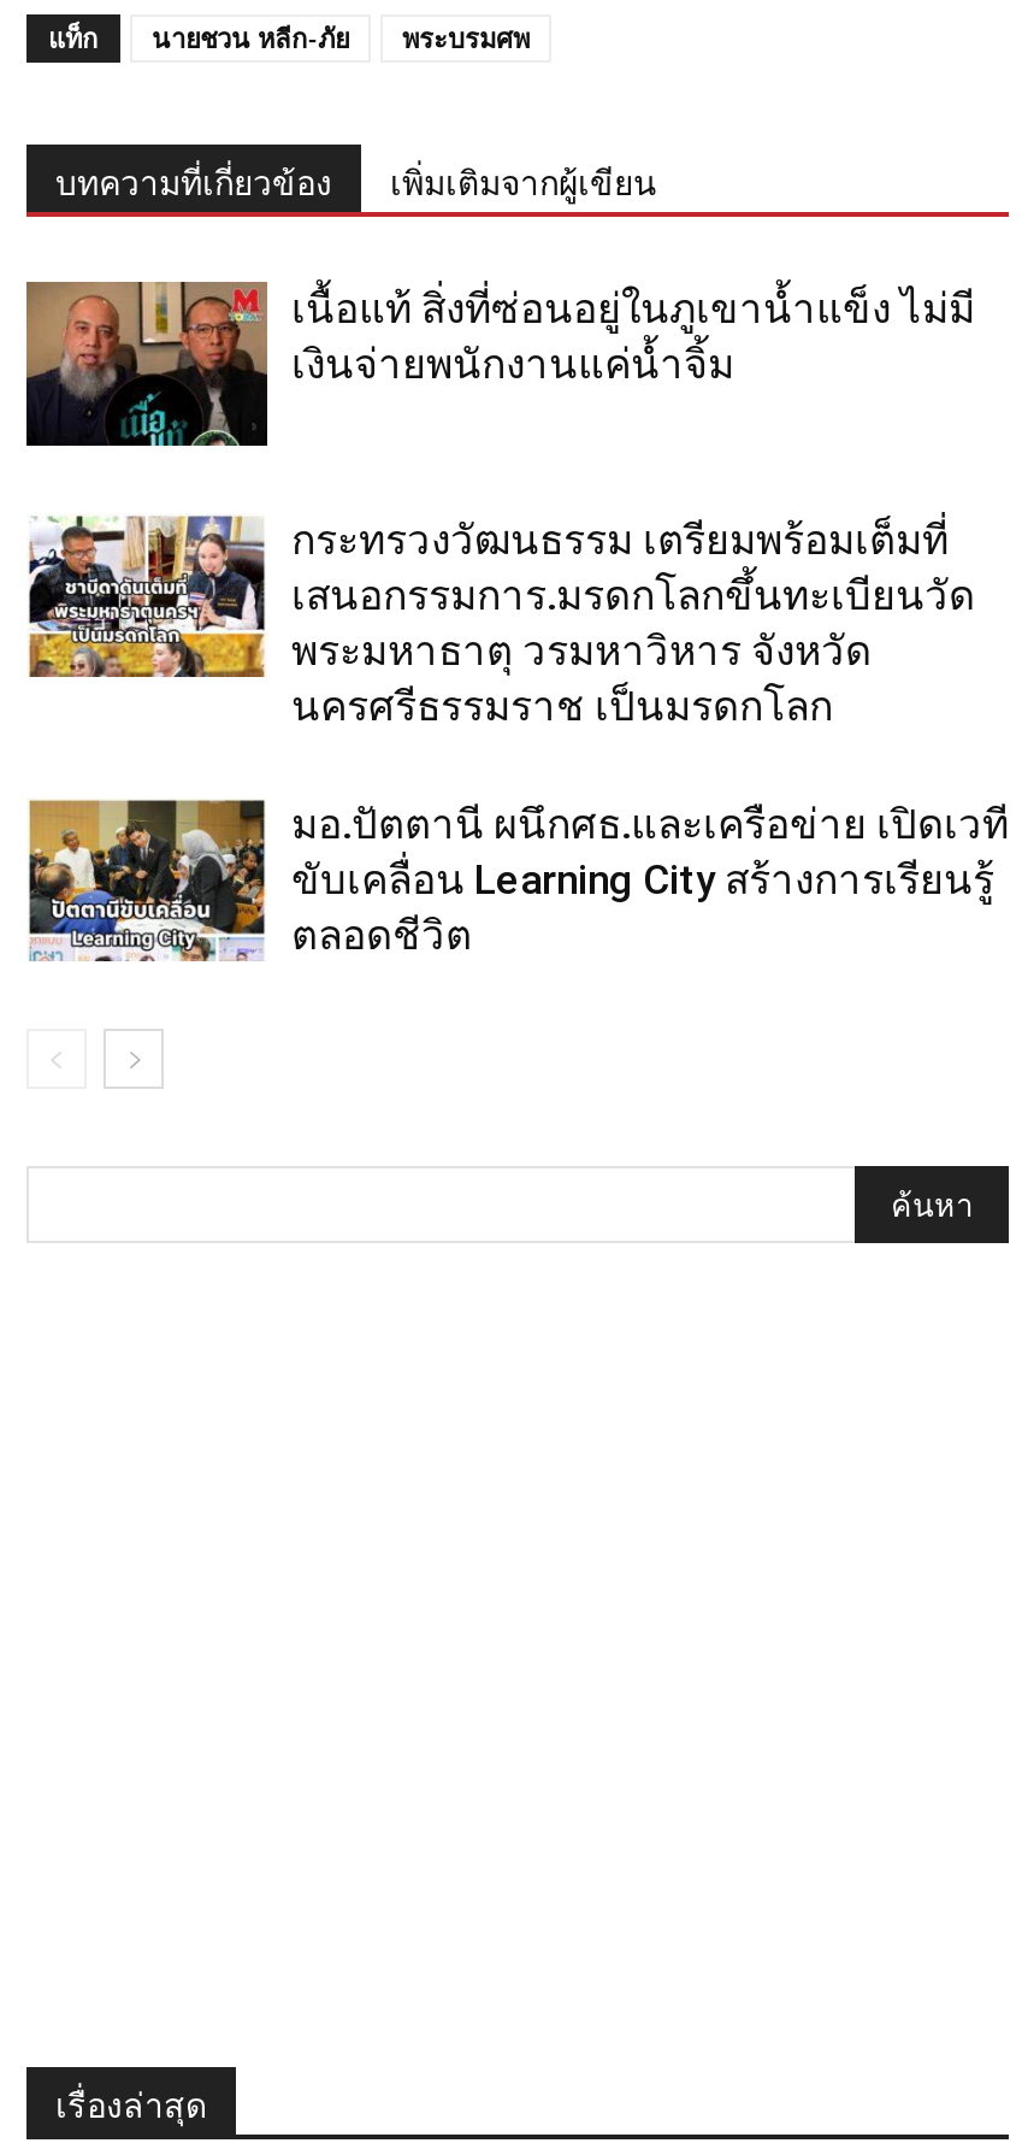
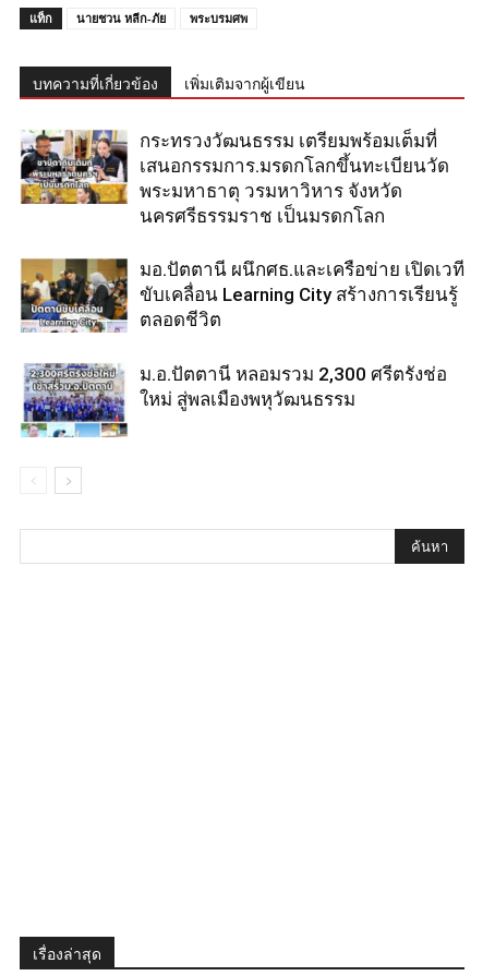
- [image]
- เนื้อแท้ สิ่งที่ซ่อนอยู่ในภูเขาน้ำแข็ง ไม่มี
- เงินจ่ายพนักงานแค่น้ำจิ้ม

moved up: [image] | กระทรวงวัฒนธรรม เตรียมพร้อมเต็มที่ | เสนอกรรมการ.มรดกโลกขึ้นทะเบียนวัด | พระมหาธาตุ วรมหาวิหาร จังหวัด | นครศรีธรรมราช เป็นมรดกโลก | มอ.ปัตตานี ผนึกศธ.และเครือข่าย เปิดเวที | ขับเคลื่อน Learning City สร้างการเรียนรู้ | ตลอดชีวิต

+ [image]
+ ม.อ.ปัตตานี หลอมรวม 2,300 ศรีตรังช่อ
+ ใหม่ สู่พลเมืองพหุวัฒนธรรม
